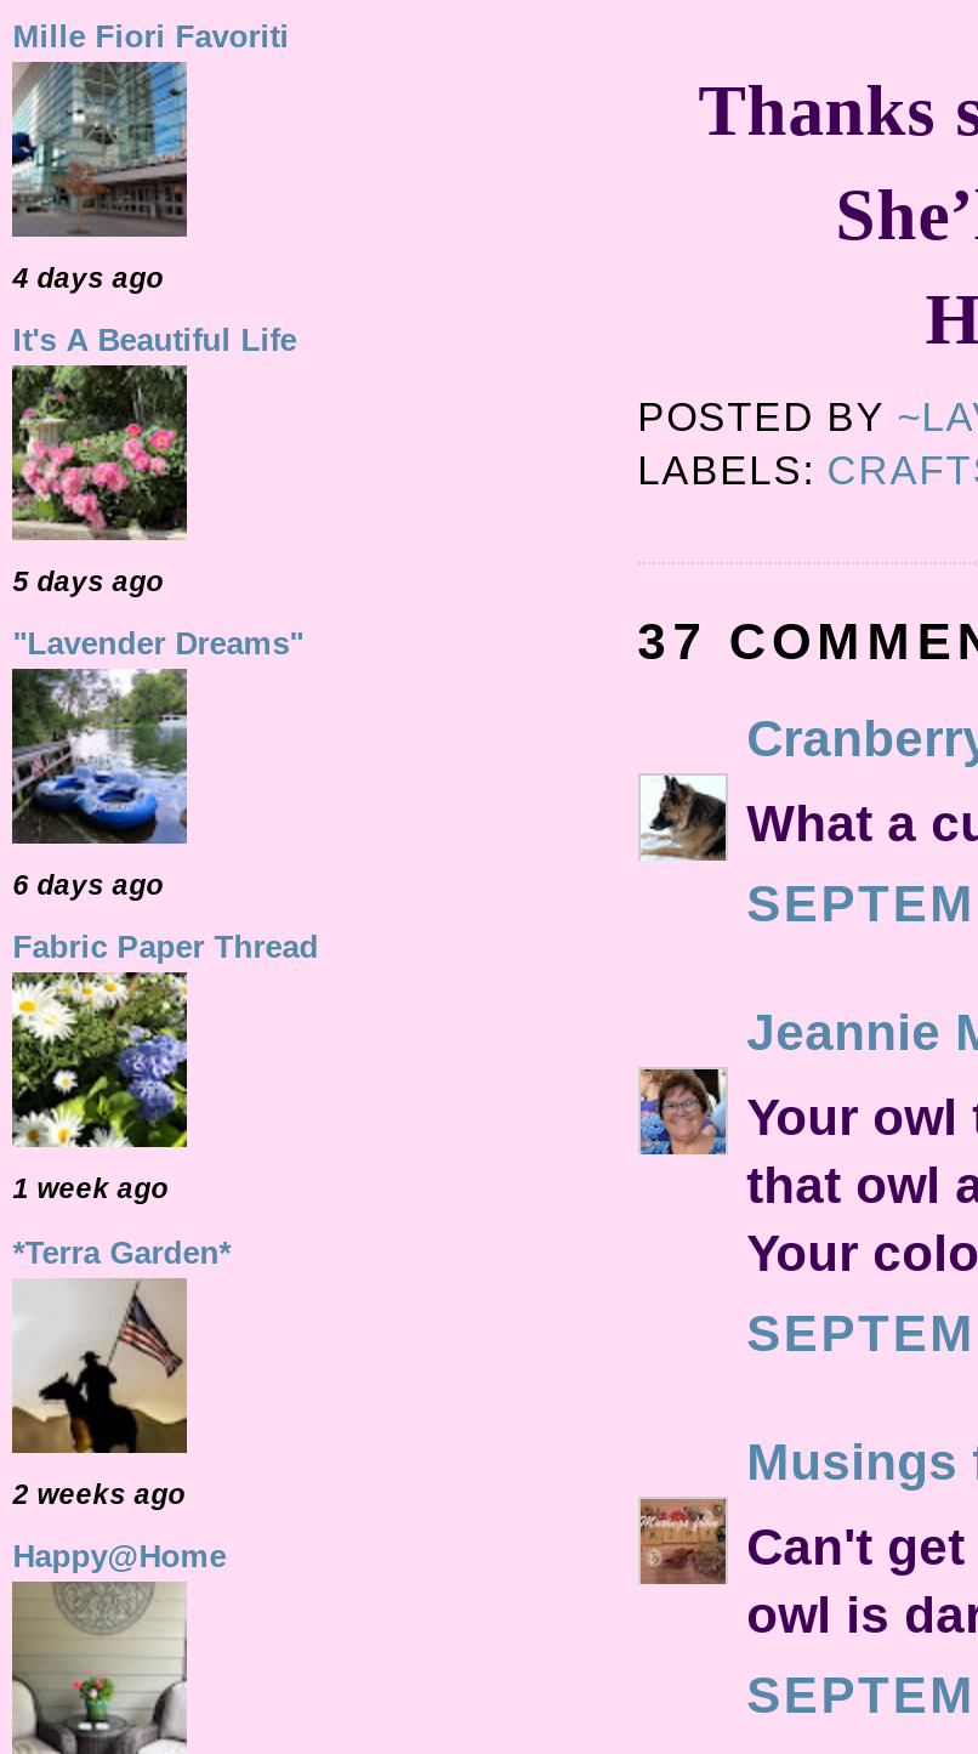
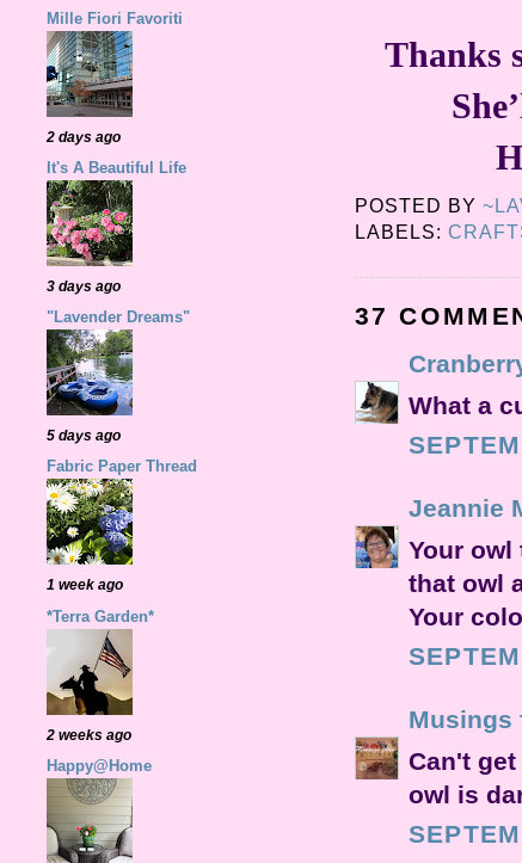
- 4 days ago
+ 2 days ago

- 5 days ago
+ 3 days ago

- 6 days ago
+ 5 days ago
